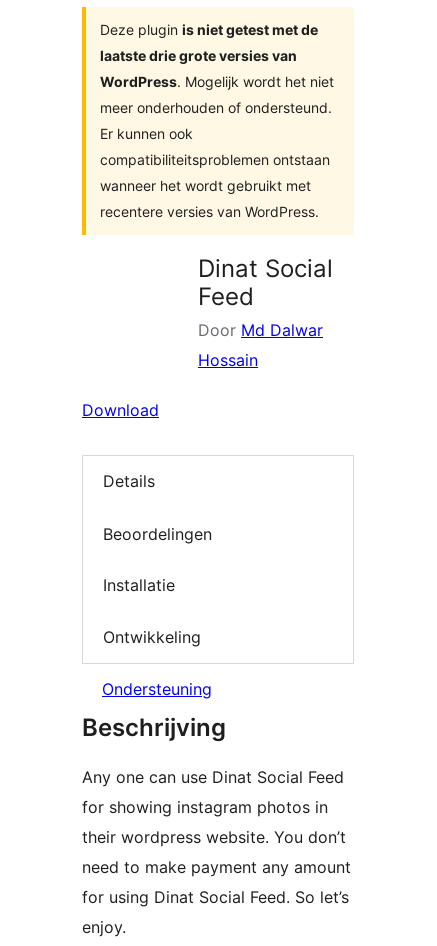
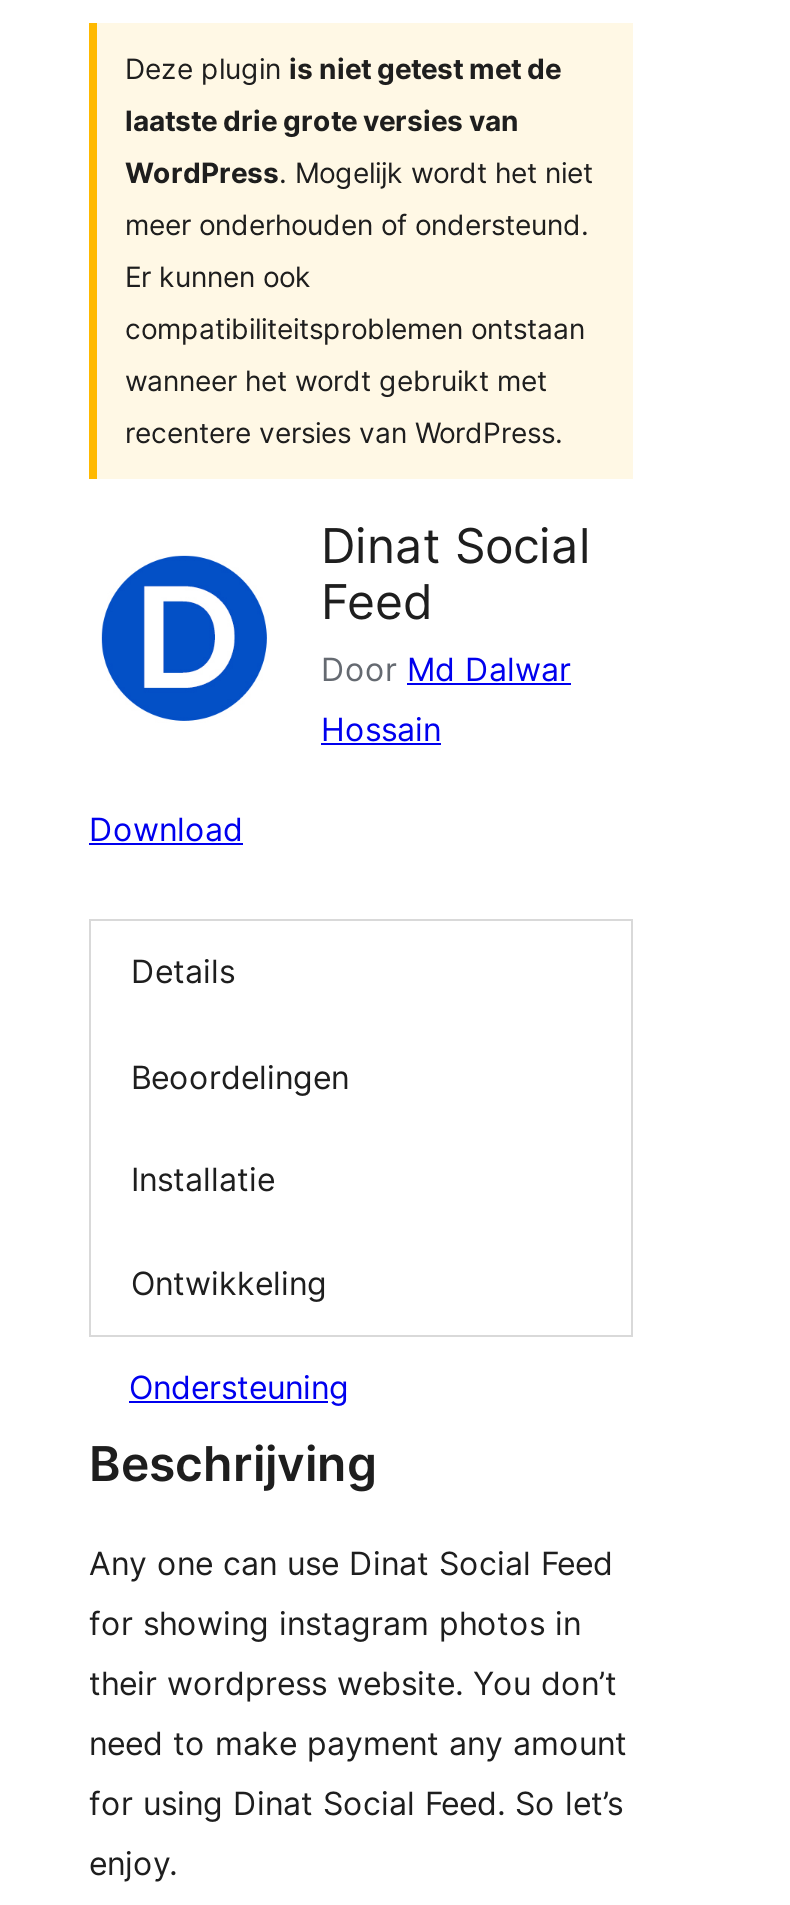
+ [image]
